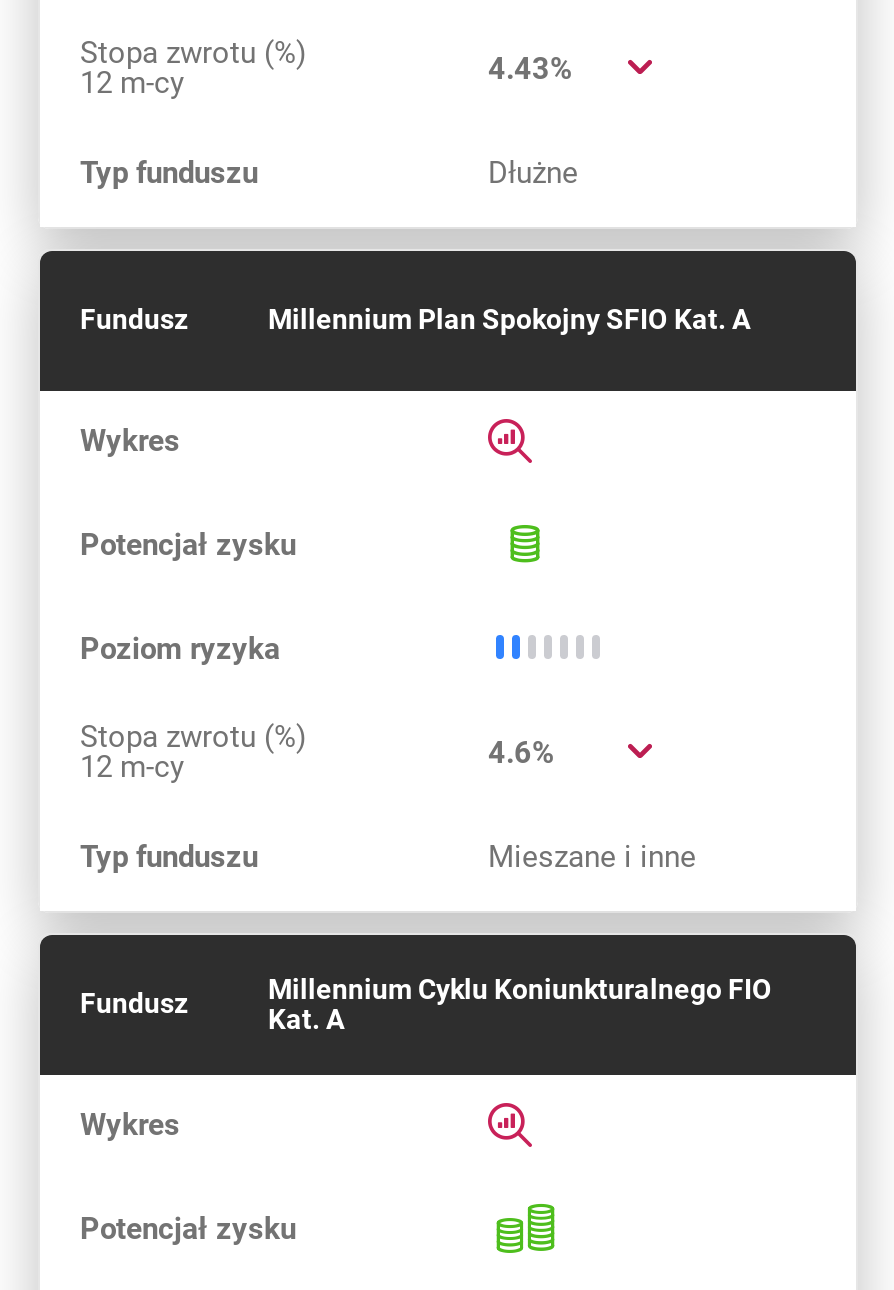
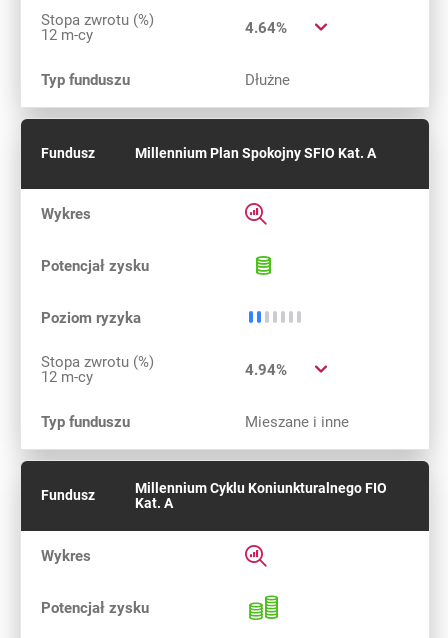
- 4.43%
+ 4.64%

- 4.6%
+ 4.94%
